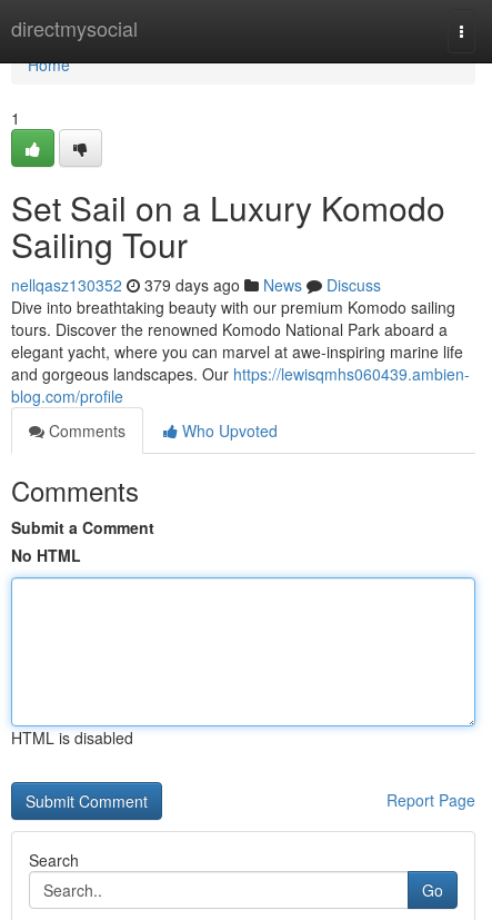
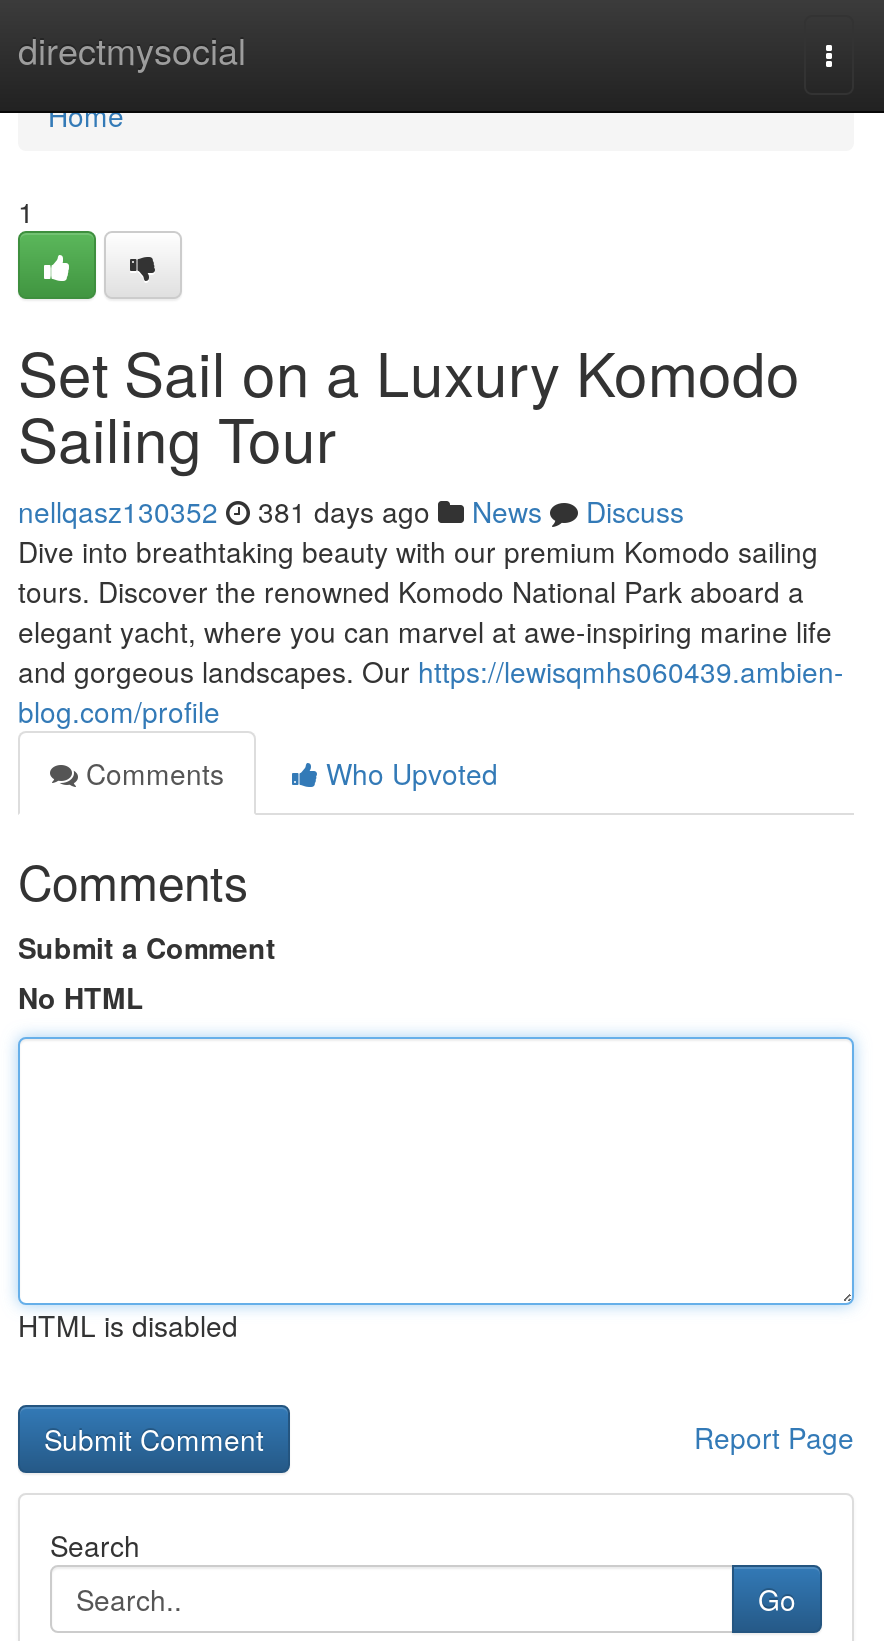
- nellqasz130352 379 days ago News Discuss
+ nellqasz130352 381 days ago News Discuss
